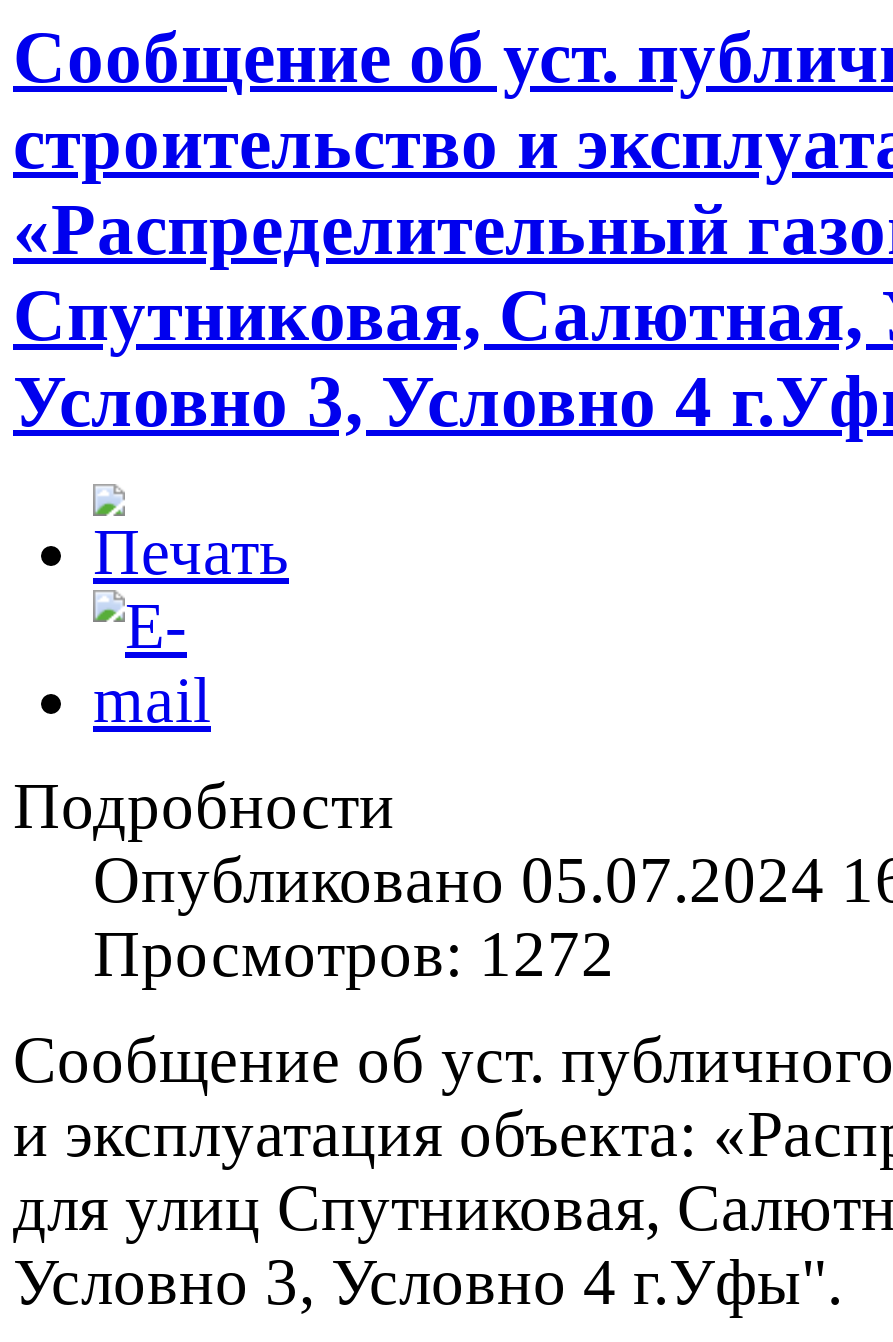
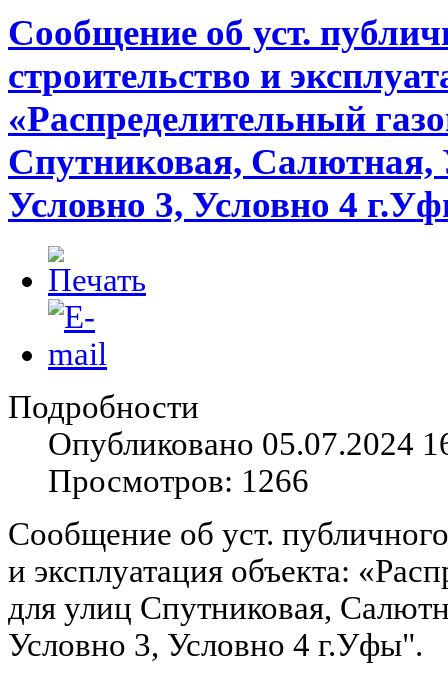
- Просмотров: 1272
+ Просмотров: 1266
